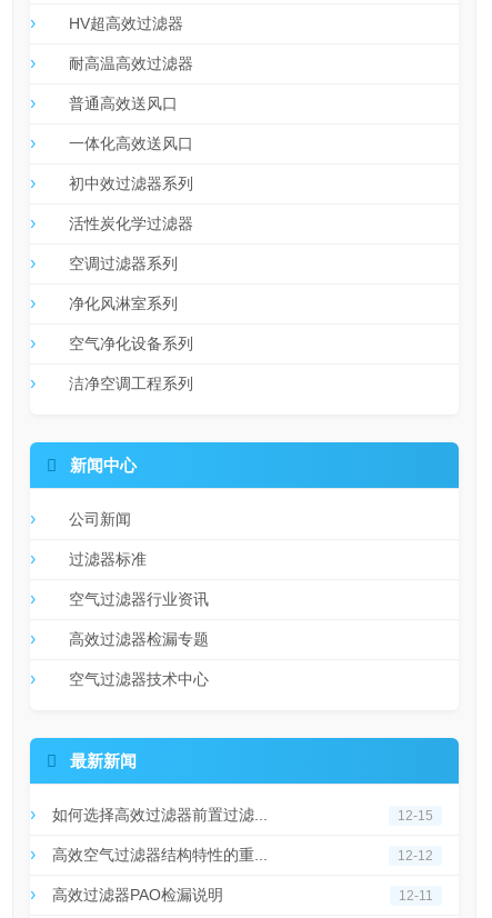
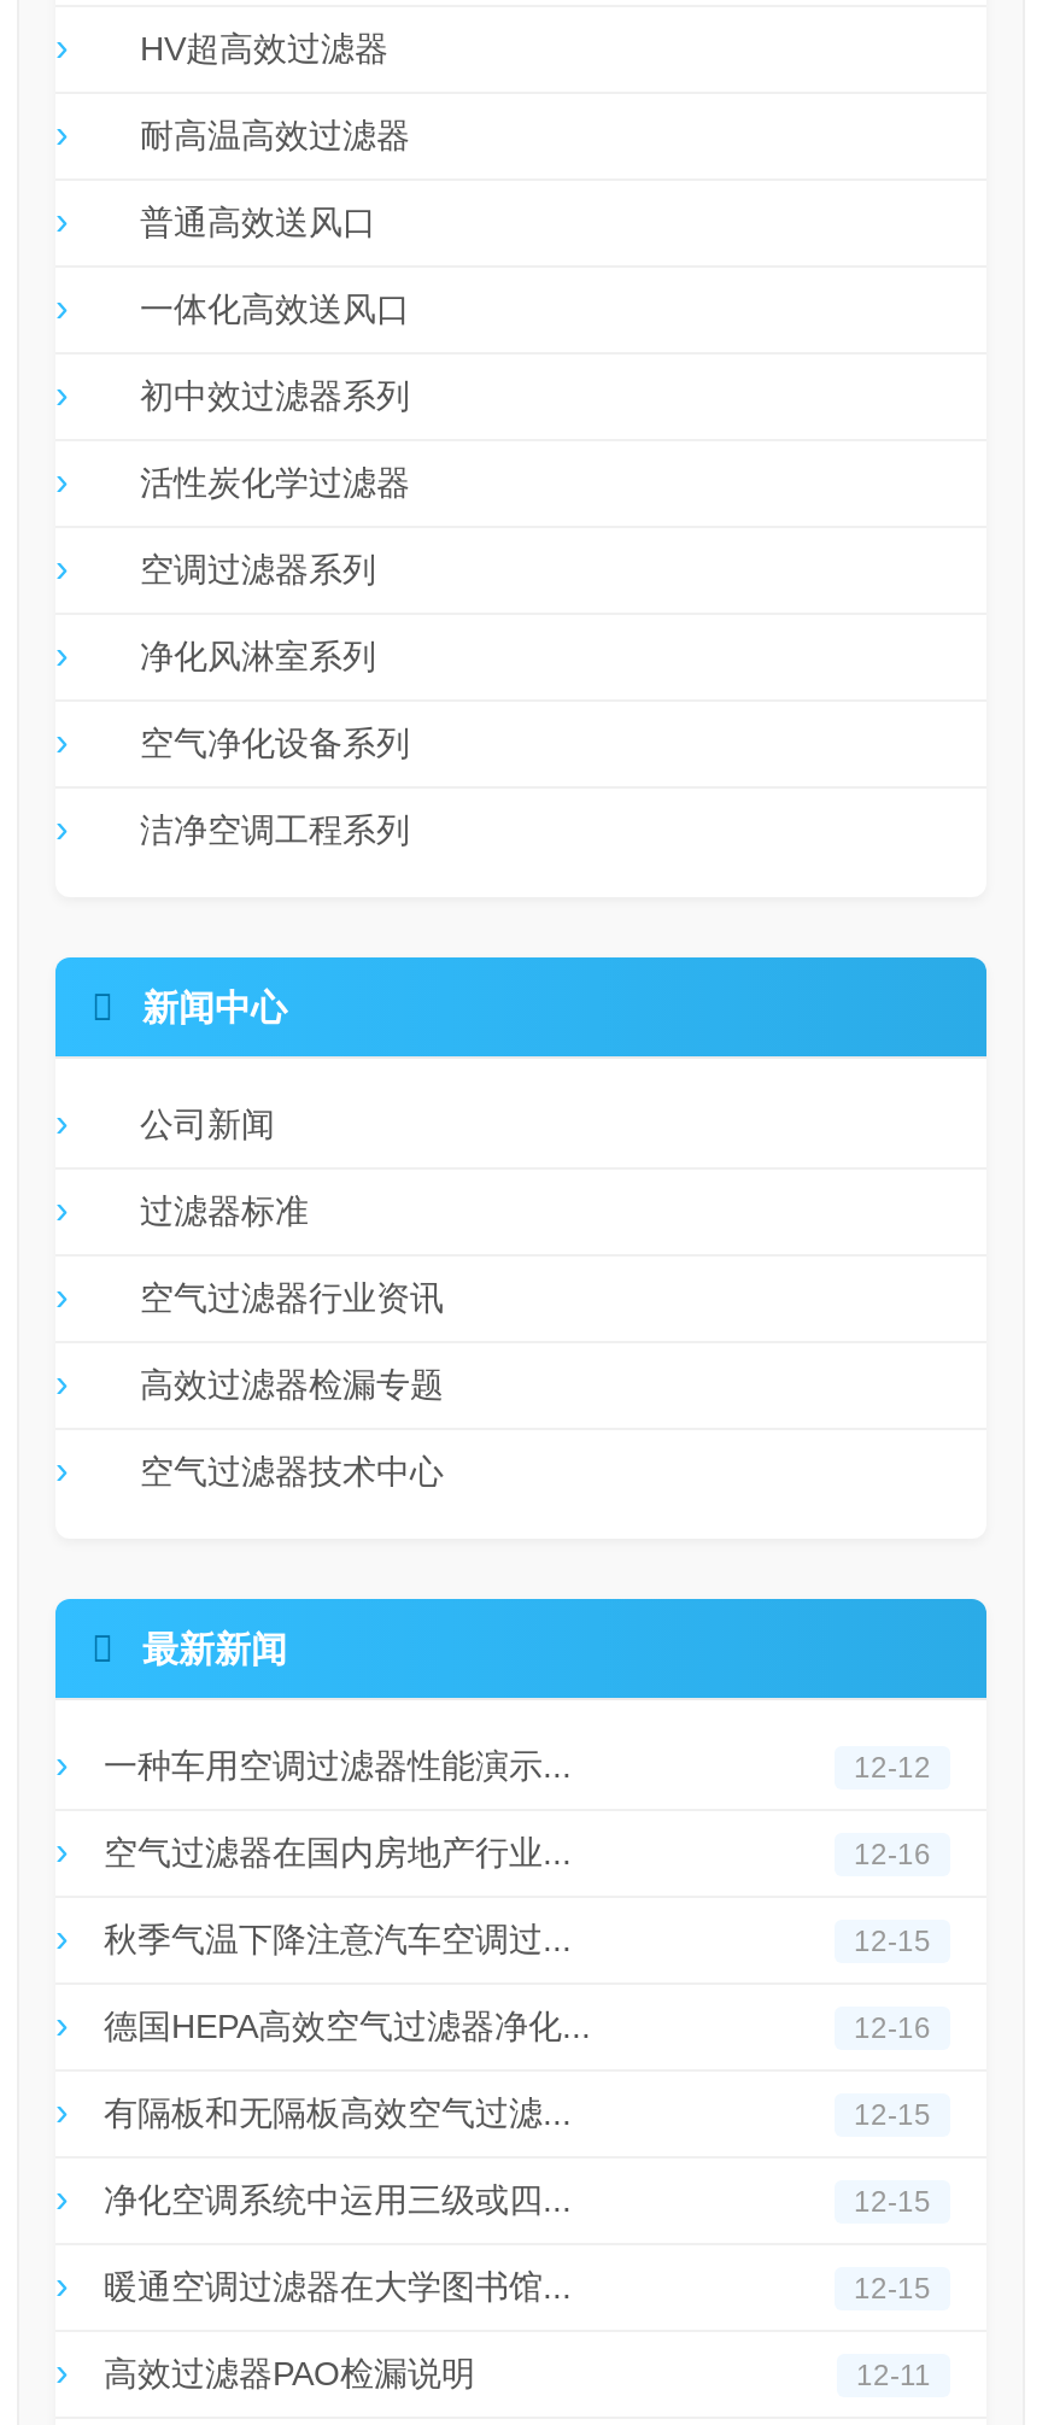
- 如何选择高效过滤器前置过滤...
+ 一种车用空调过滤器性能演示...
+ 12-12
+ 空气过滤器在国内房地产行业...
+ 12-16
+ 秋季气温下降注意汽车空调过...

- 高效空气过滤器结构特性的重...
- 12-12
+ 德国HEPA高效空气过滤器净化...
+ 12-16
+ 有隔板和无隔板高效空气过滤...
+ 12-15
+ 净化空调系统中运用三级或四...
+ 12-15
+ 暖通空调过滤器在大学图书馆...
+ 12-15
